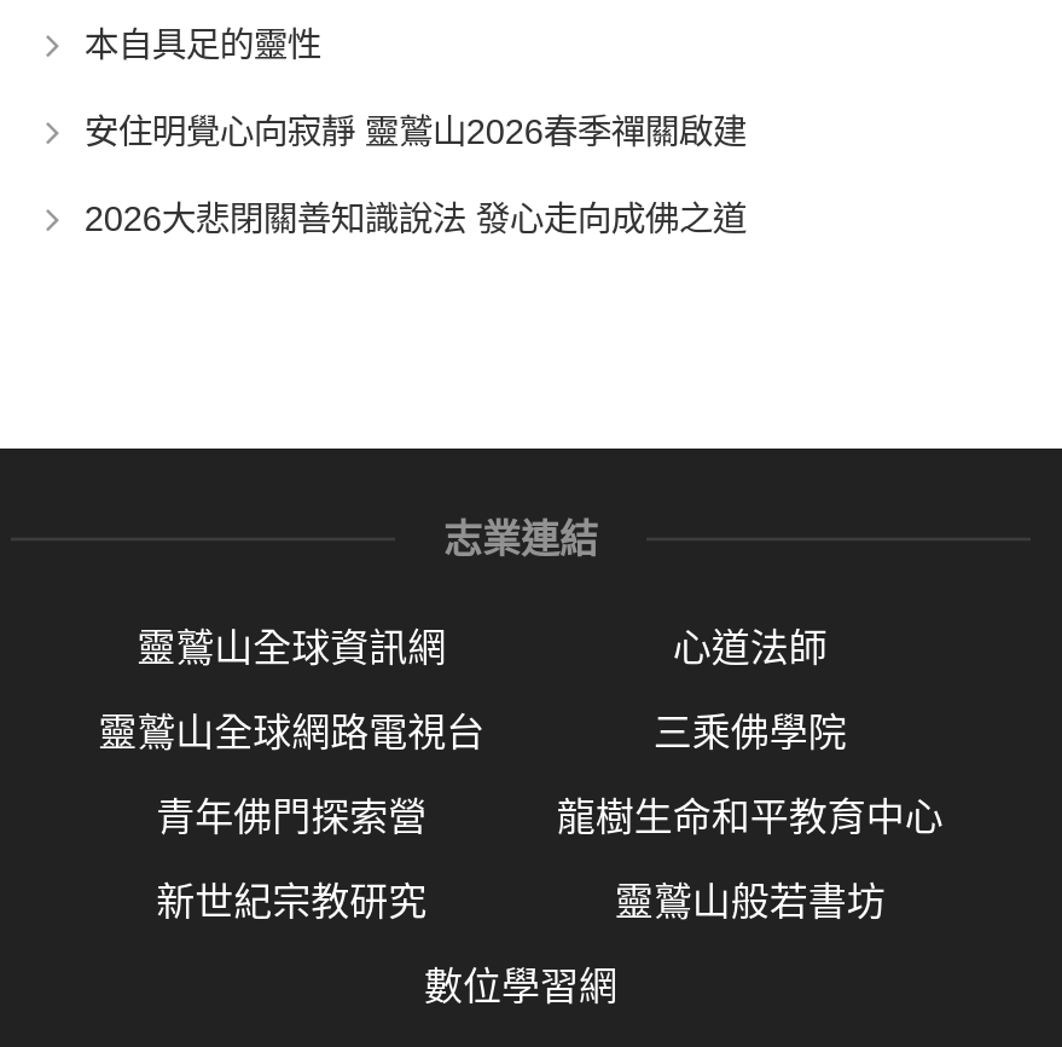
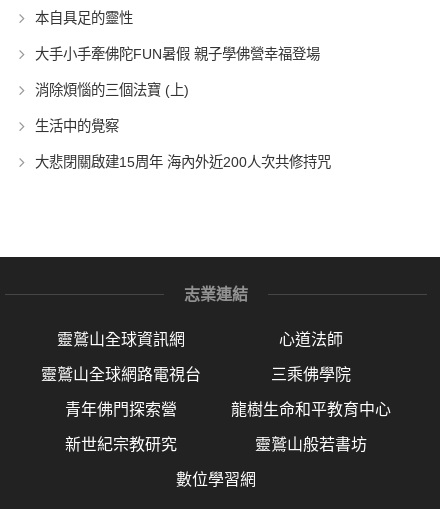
- 安住明覺心向寂靜 靈鷲山2026春季禪關啟建
- 2026大悲閉關善知識說法 發心走向成佛之道
+ 大手小手牽佛陀FUN暑假 親子學佛營幸福登場
+ 消除煩惱的三個法寶 (上)
+ 生活中的覺察
+ 大悲閉關啟建15周年 海內外近200人次共修持咒
